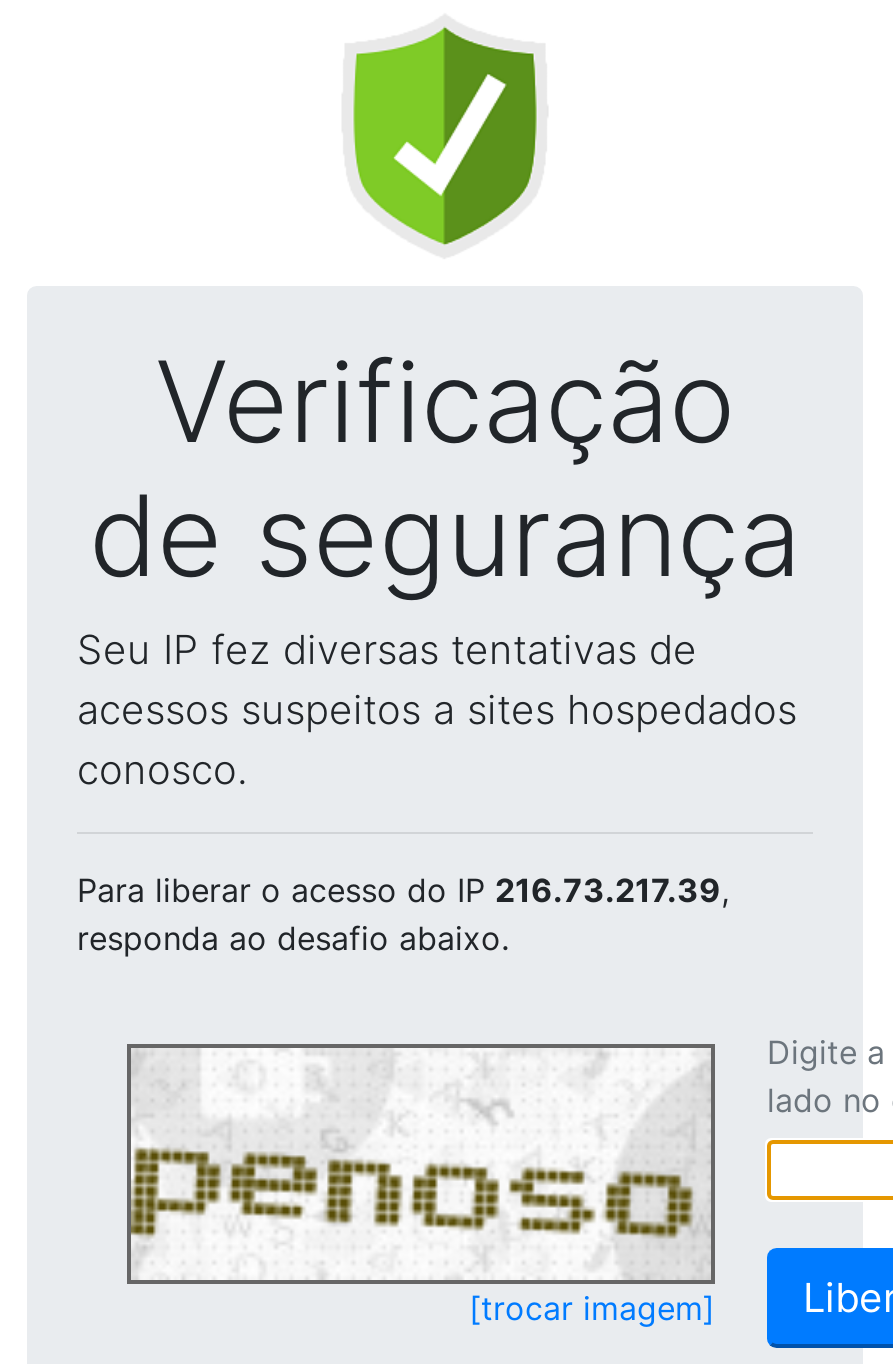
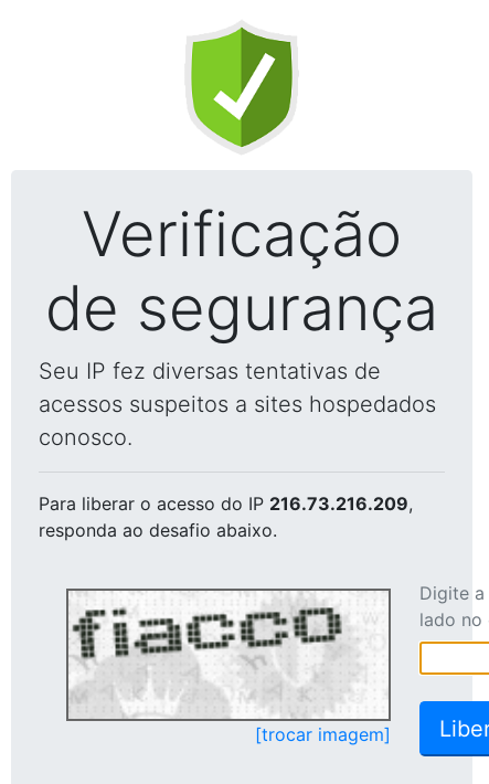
- Para liberar o acesso do IP 216.73.217.39,
+ Para liberar o acesso do IP 216.73.216.209,

- [image]
+ [image]
